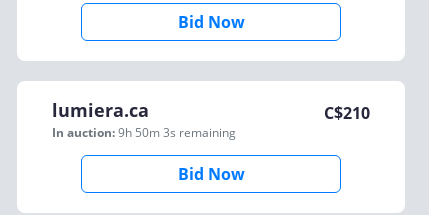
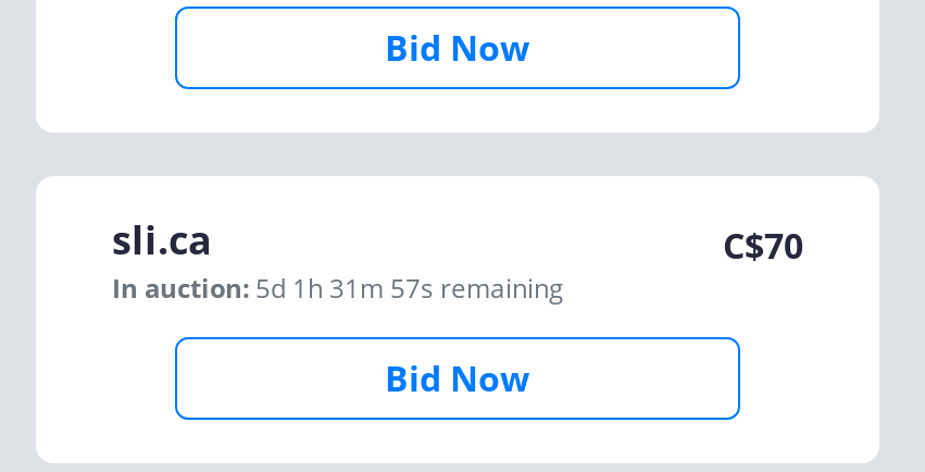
- lumiera.ca
- In auction: 9h 50m 3s remaining
+ sli.ca
+ In auction: 5d 1h 31m 57s remaining

- C$210
+ C$70
